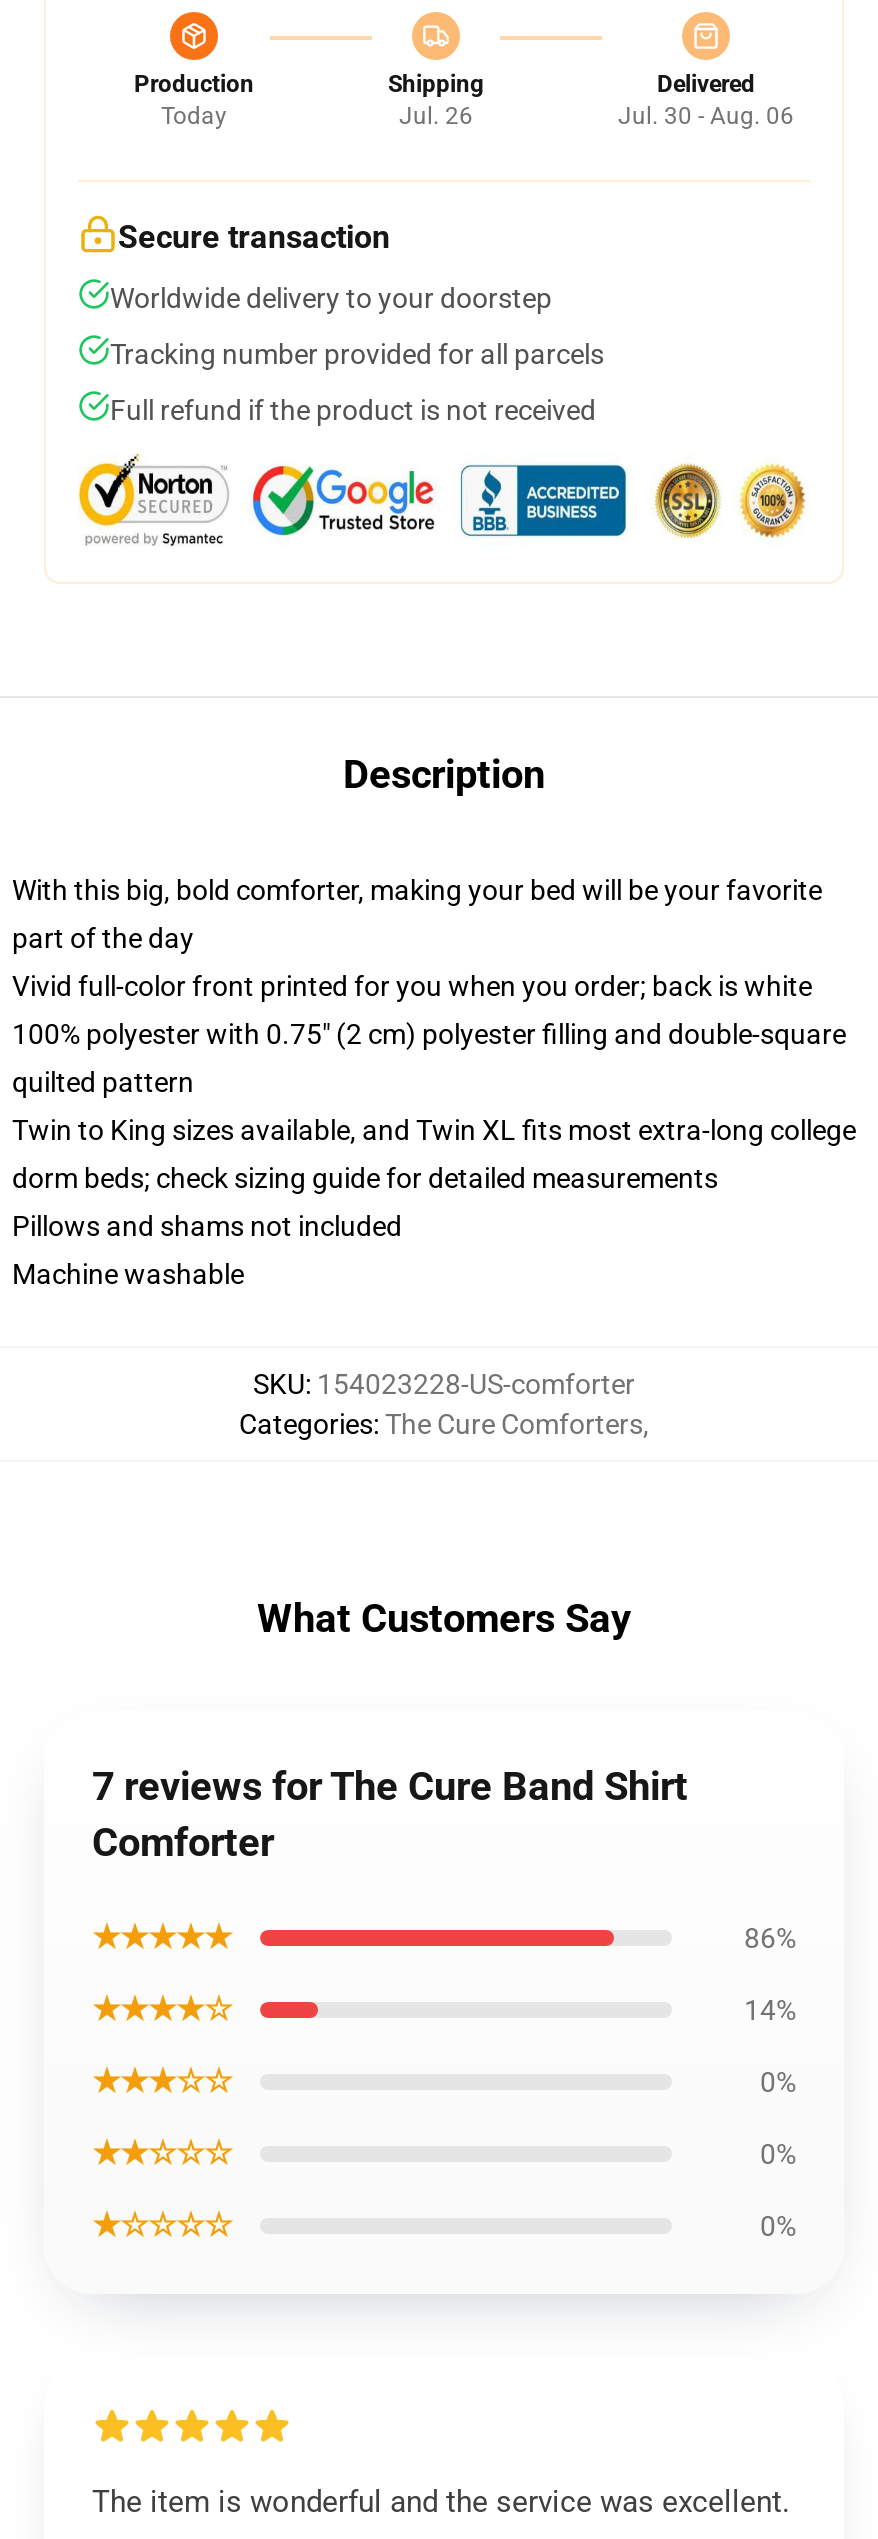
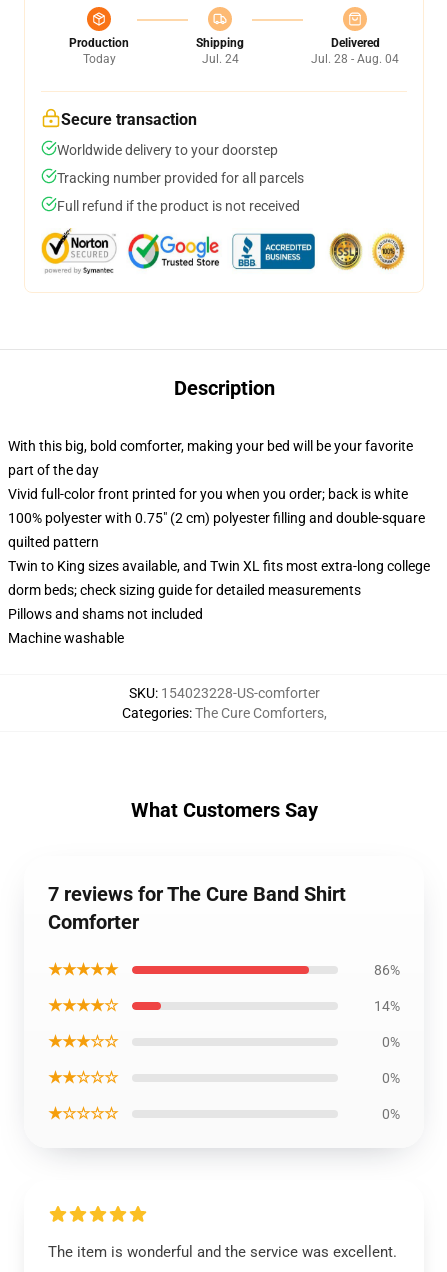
- Jul. 26
+ Jul. 24

- Jul. 30 - Aug. 06
+ Jul. 28 - Aug. 04
